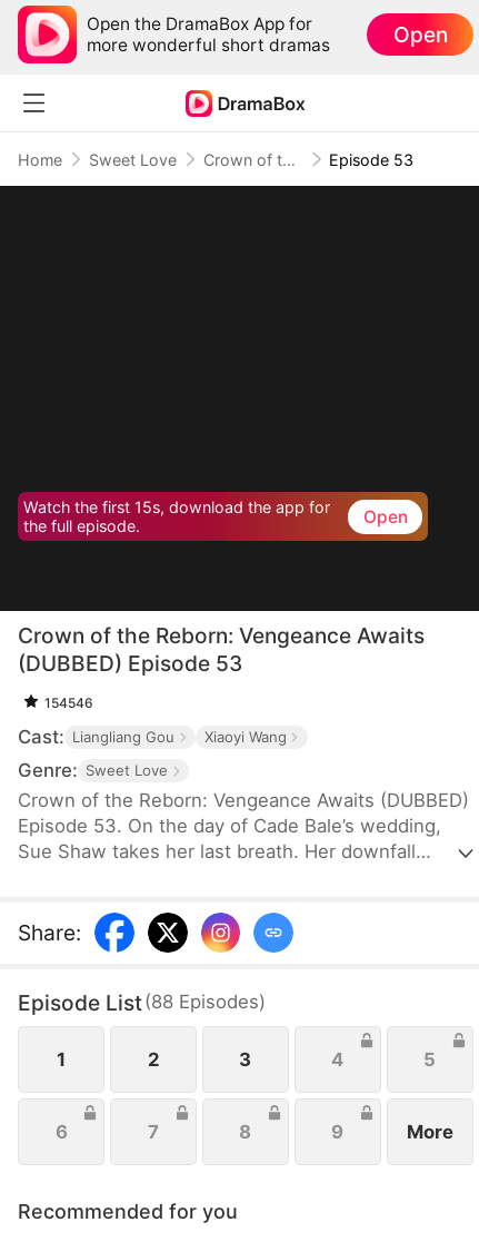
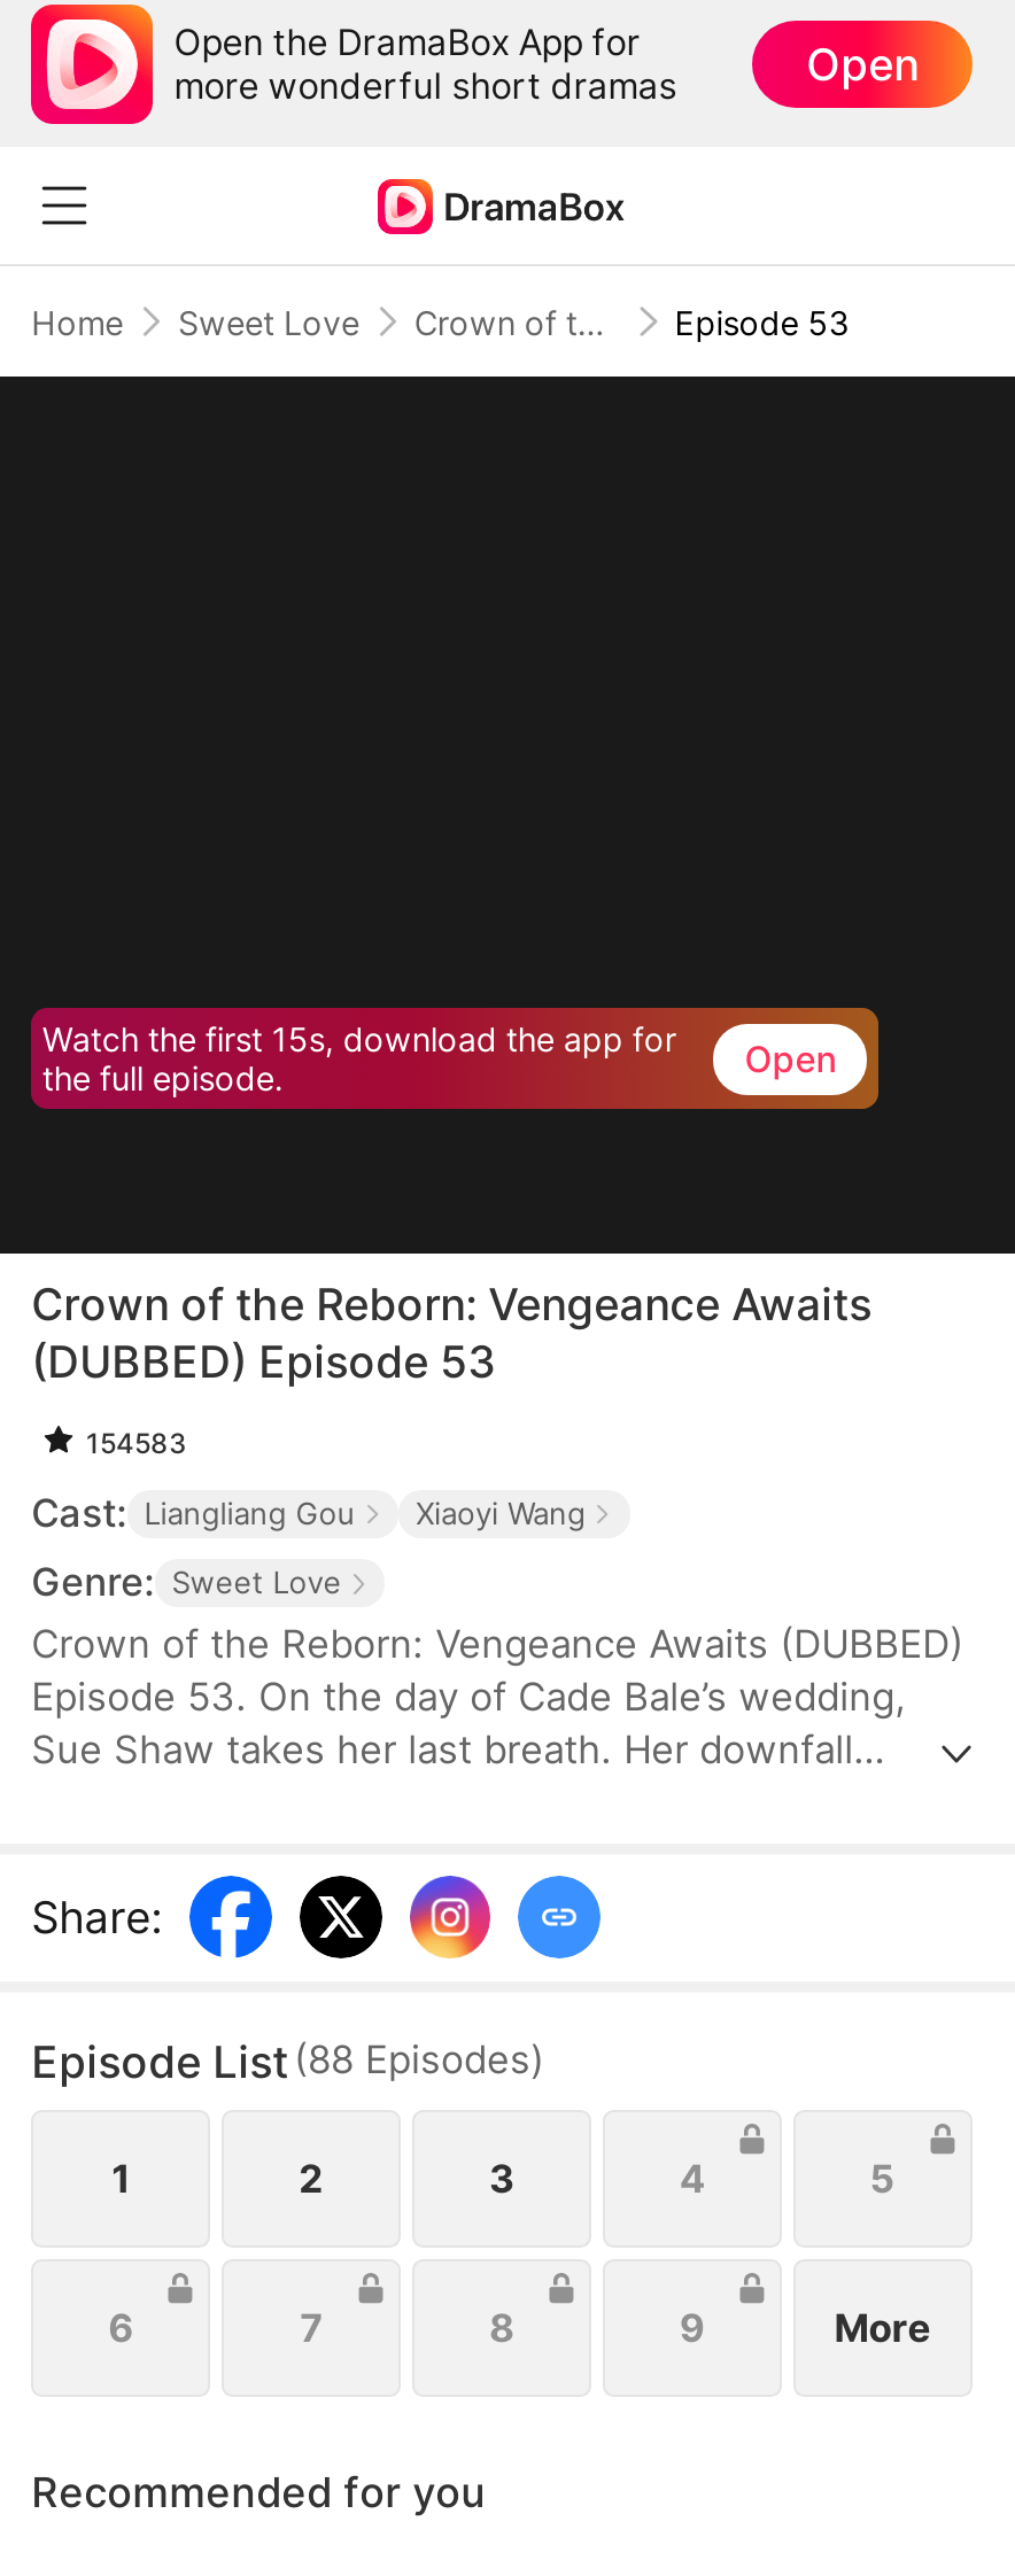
- 154546
+ 154583
